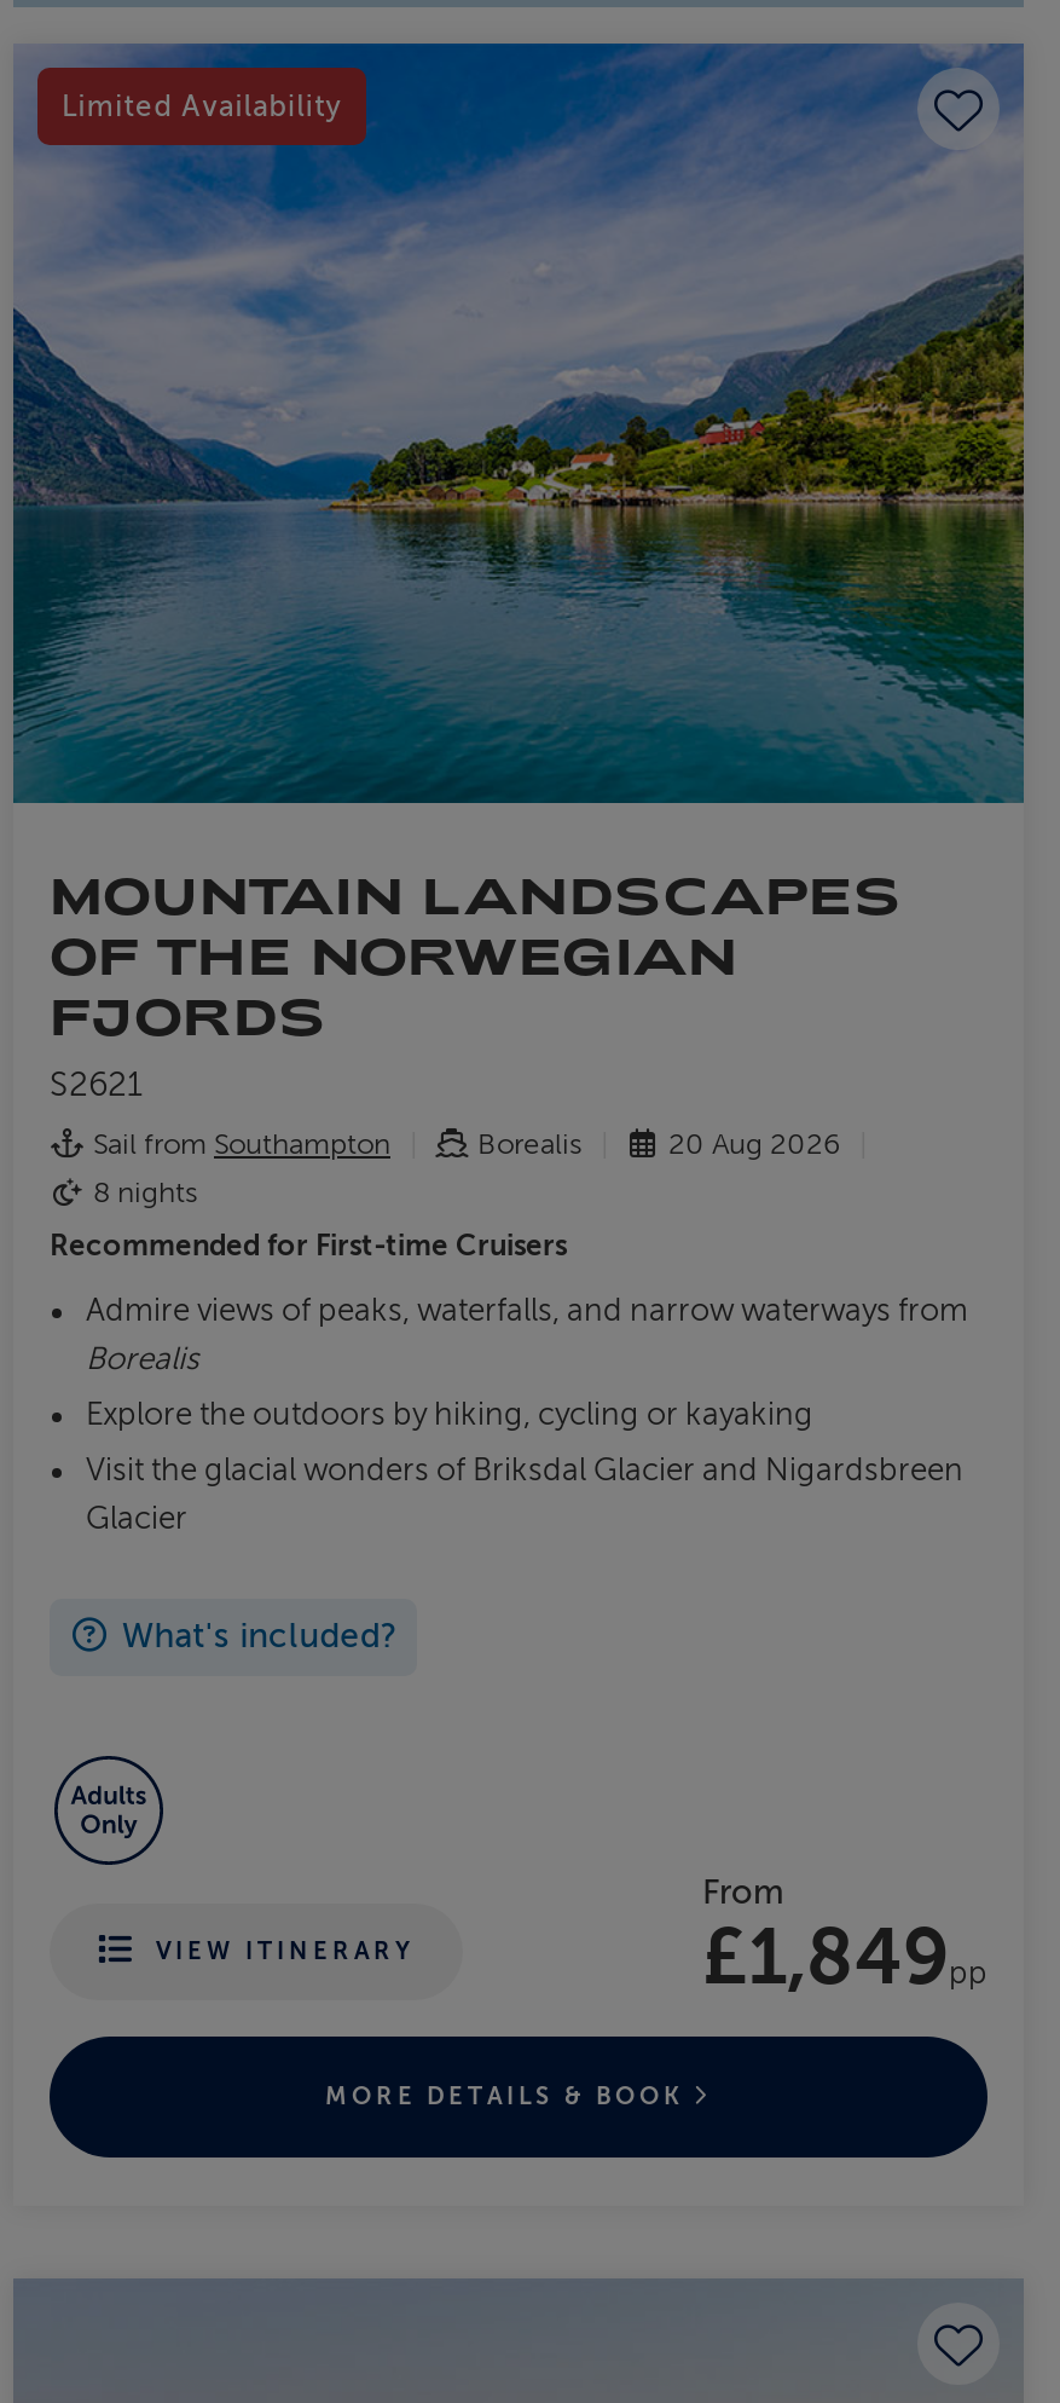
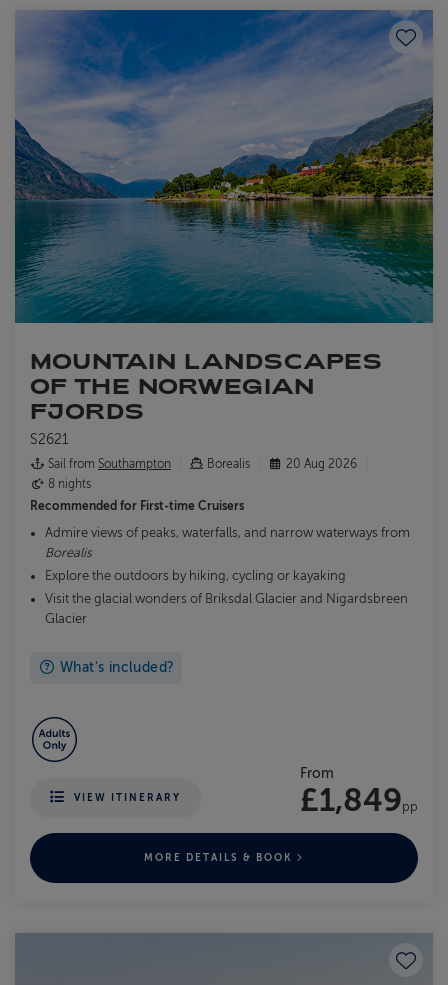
- Limited Availability
